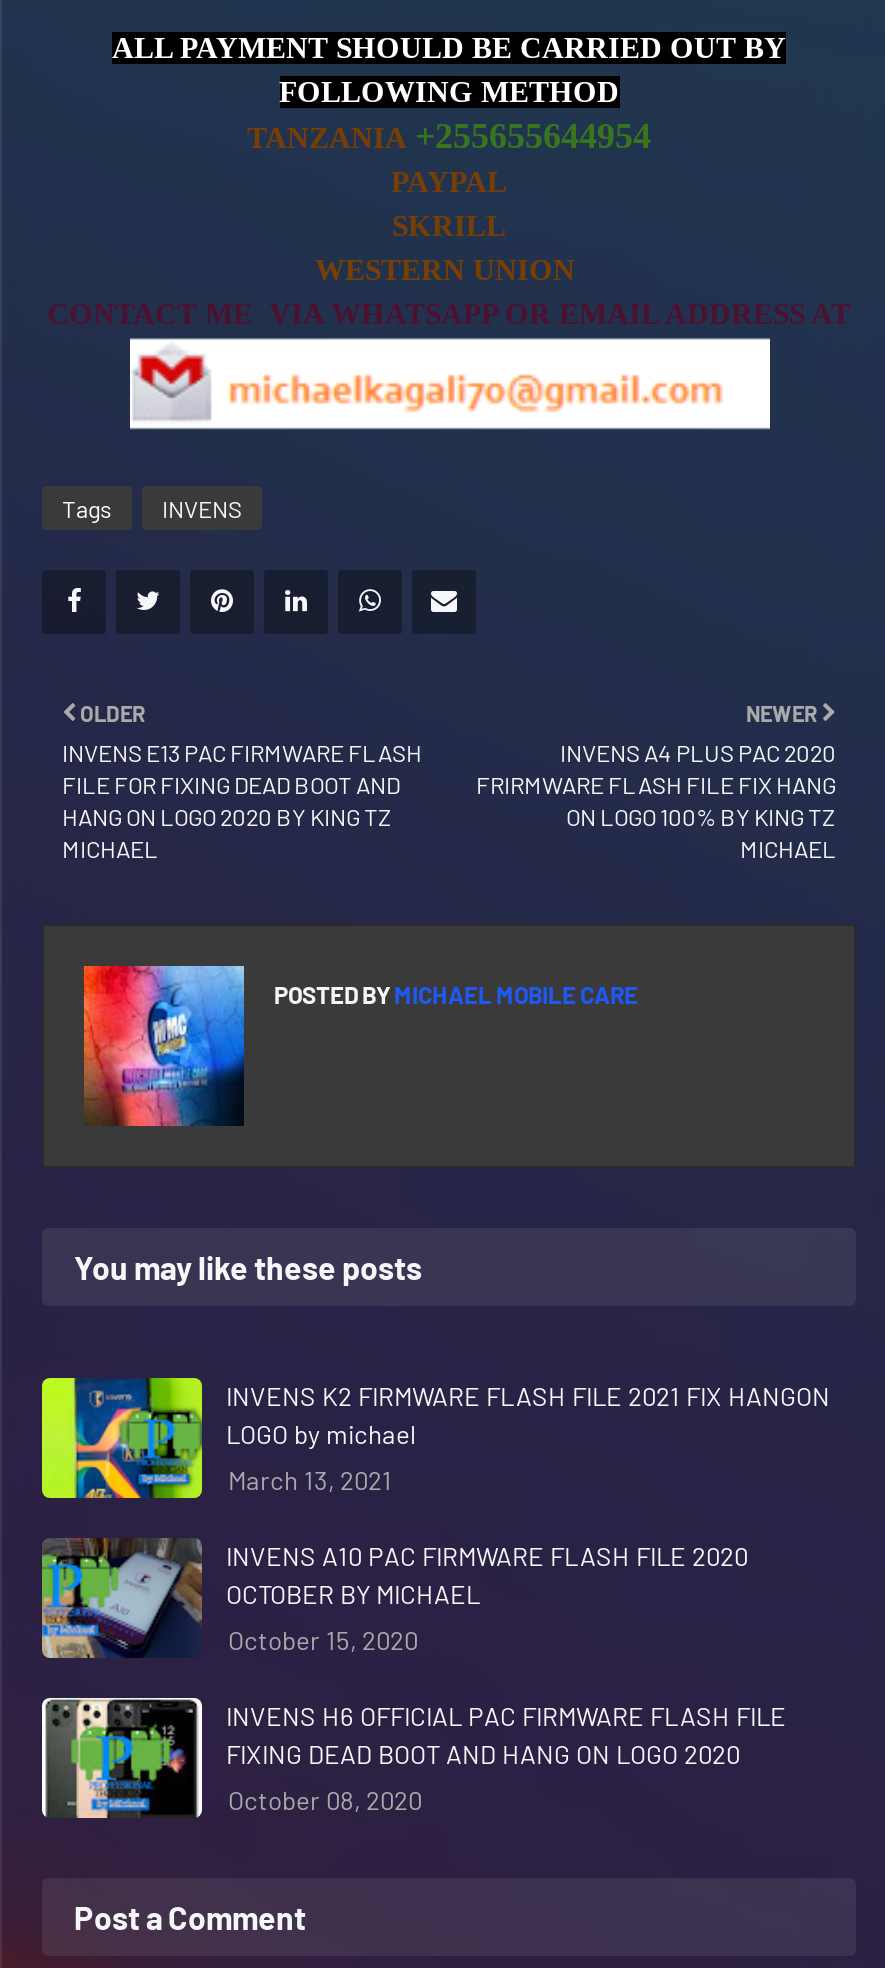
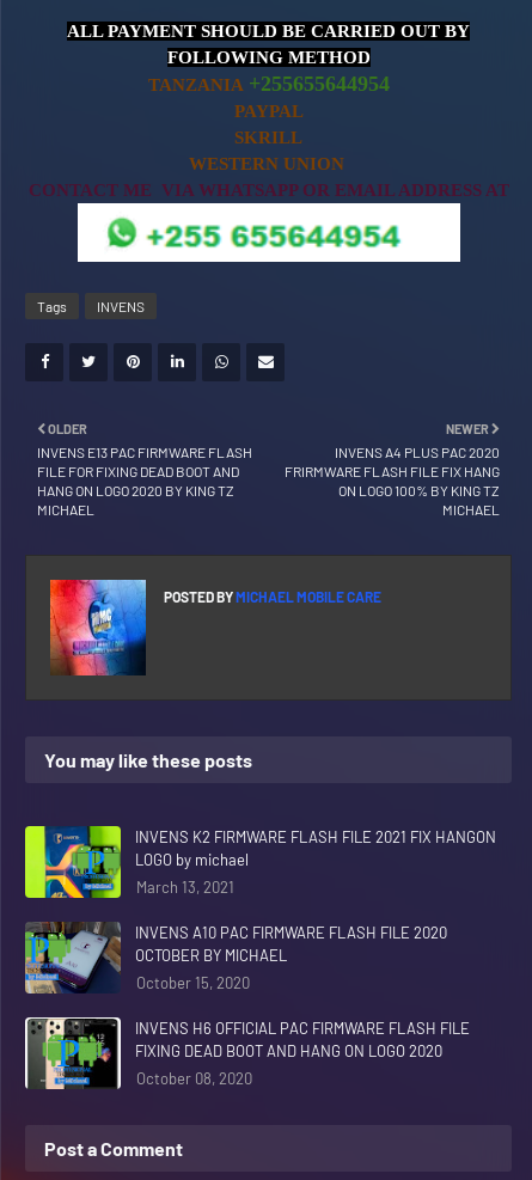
- [image]
+ [image]
